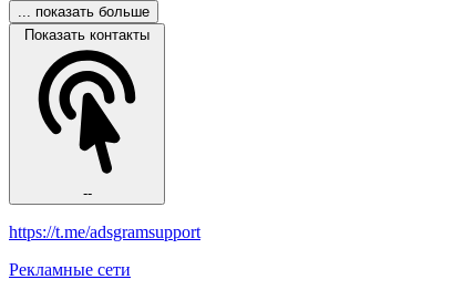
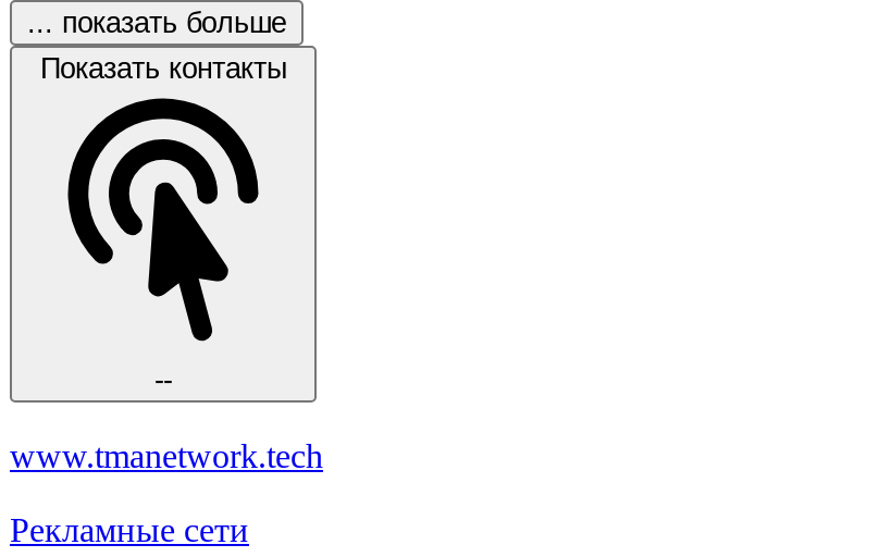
- https://t.me/adsgramsupport
+ www.tmanetwork.tech
